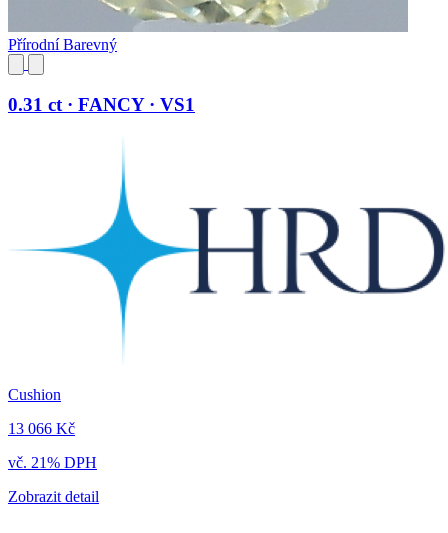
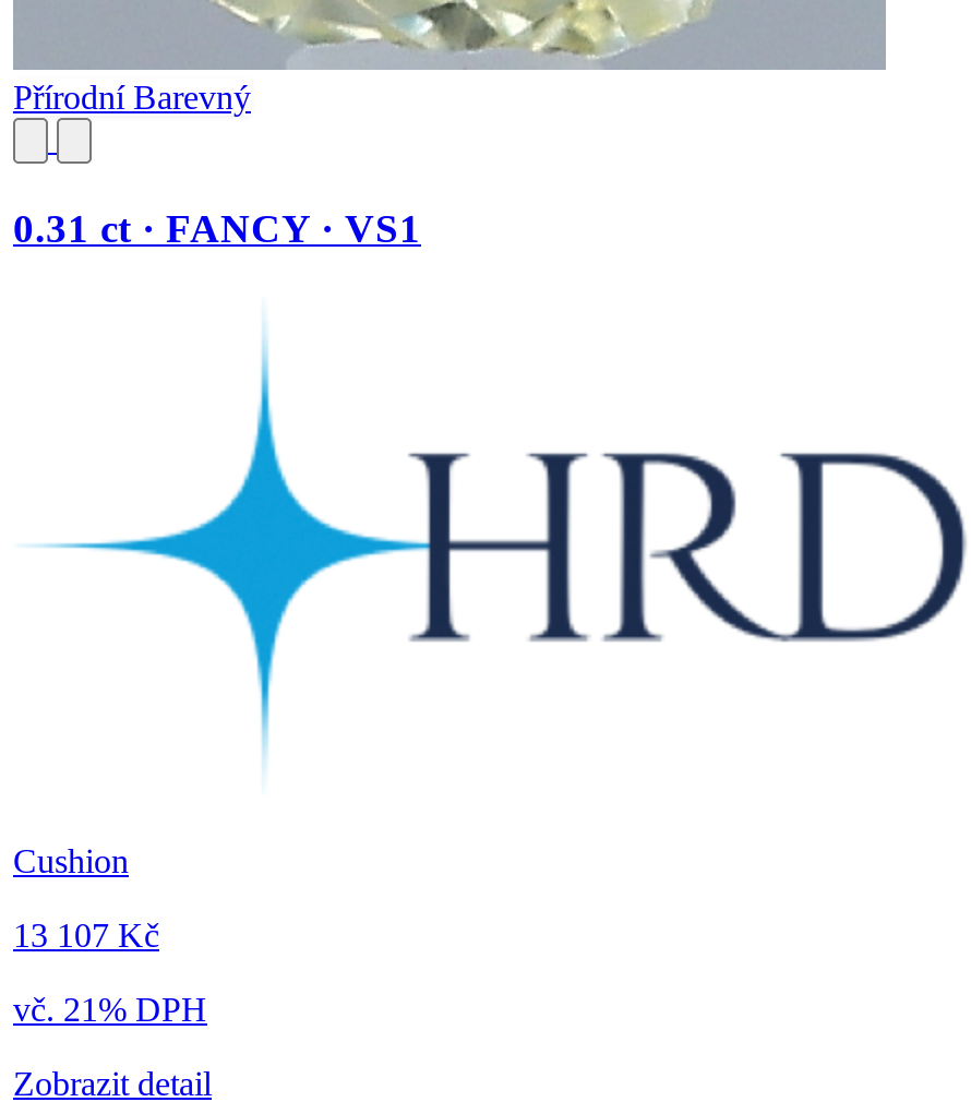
- 13 066 Kč
+ 13 107 Kč
